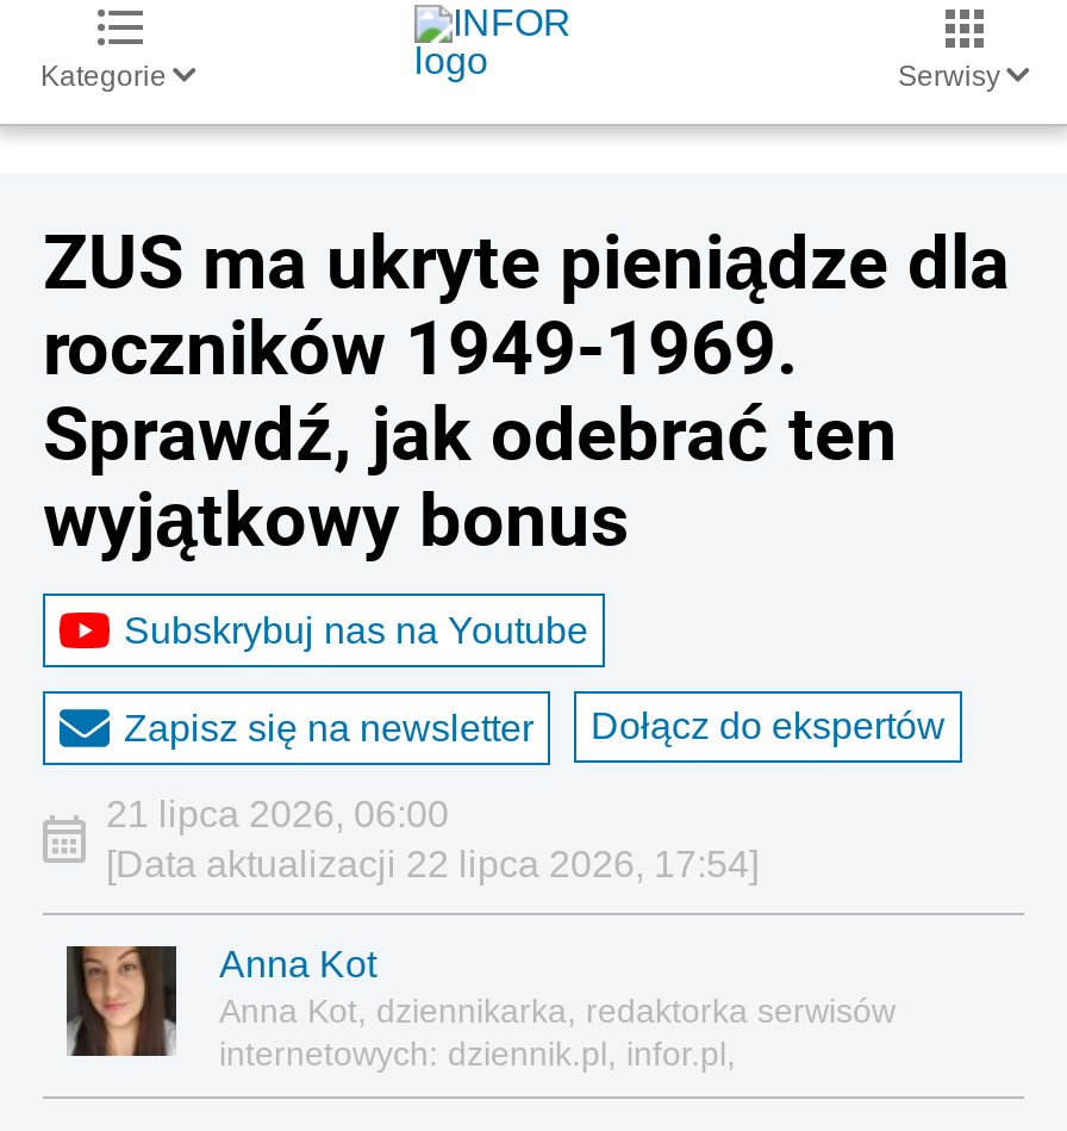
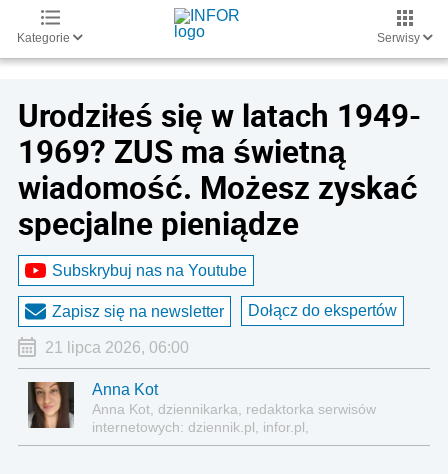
- ZUS ma ukryte pieniądze dla
- roczników 1949-1969.
- Sprawdź, jak odebrać ten
- wyjątkowy bonus
+ Urodziłeś się w latach 1949-
+ 1969? ZUS ma świetną
+ wiadomość. Możesz zyskać
+ specjalne pieniądze

- [Data aktualizacji 22 lipca 2026, 17:54]
